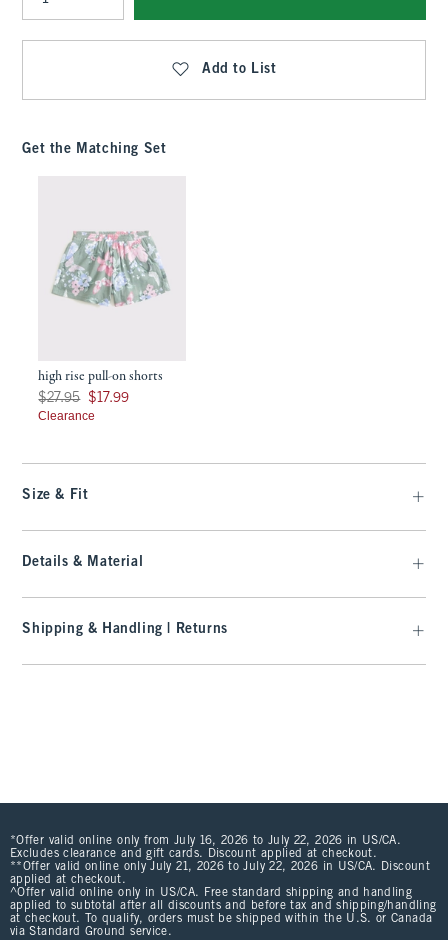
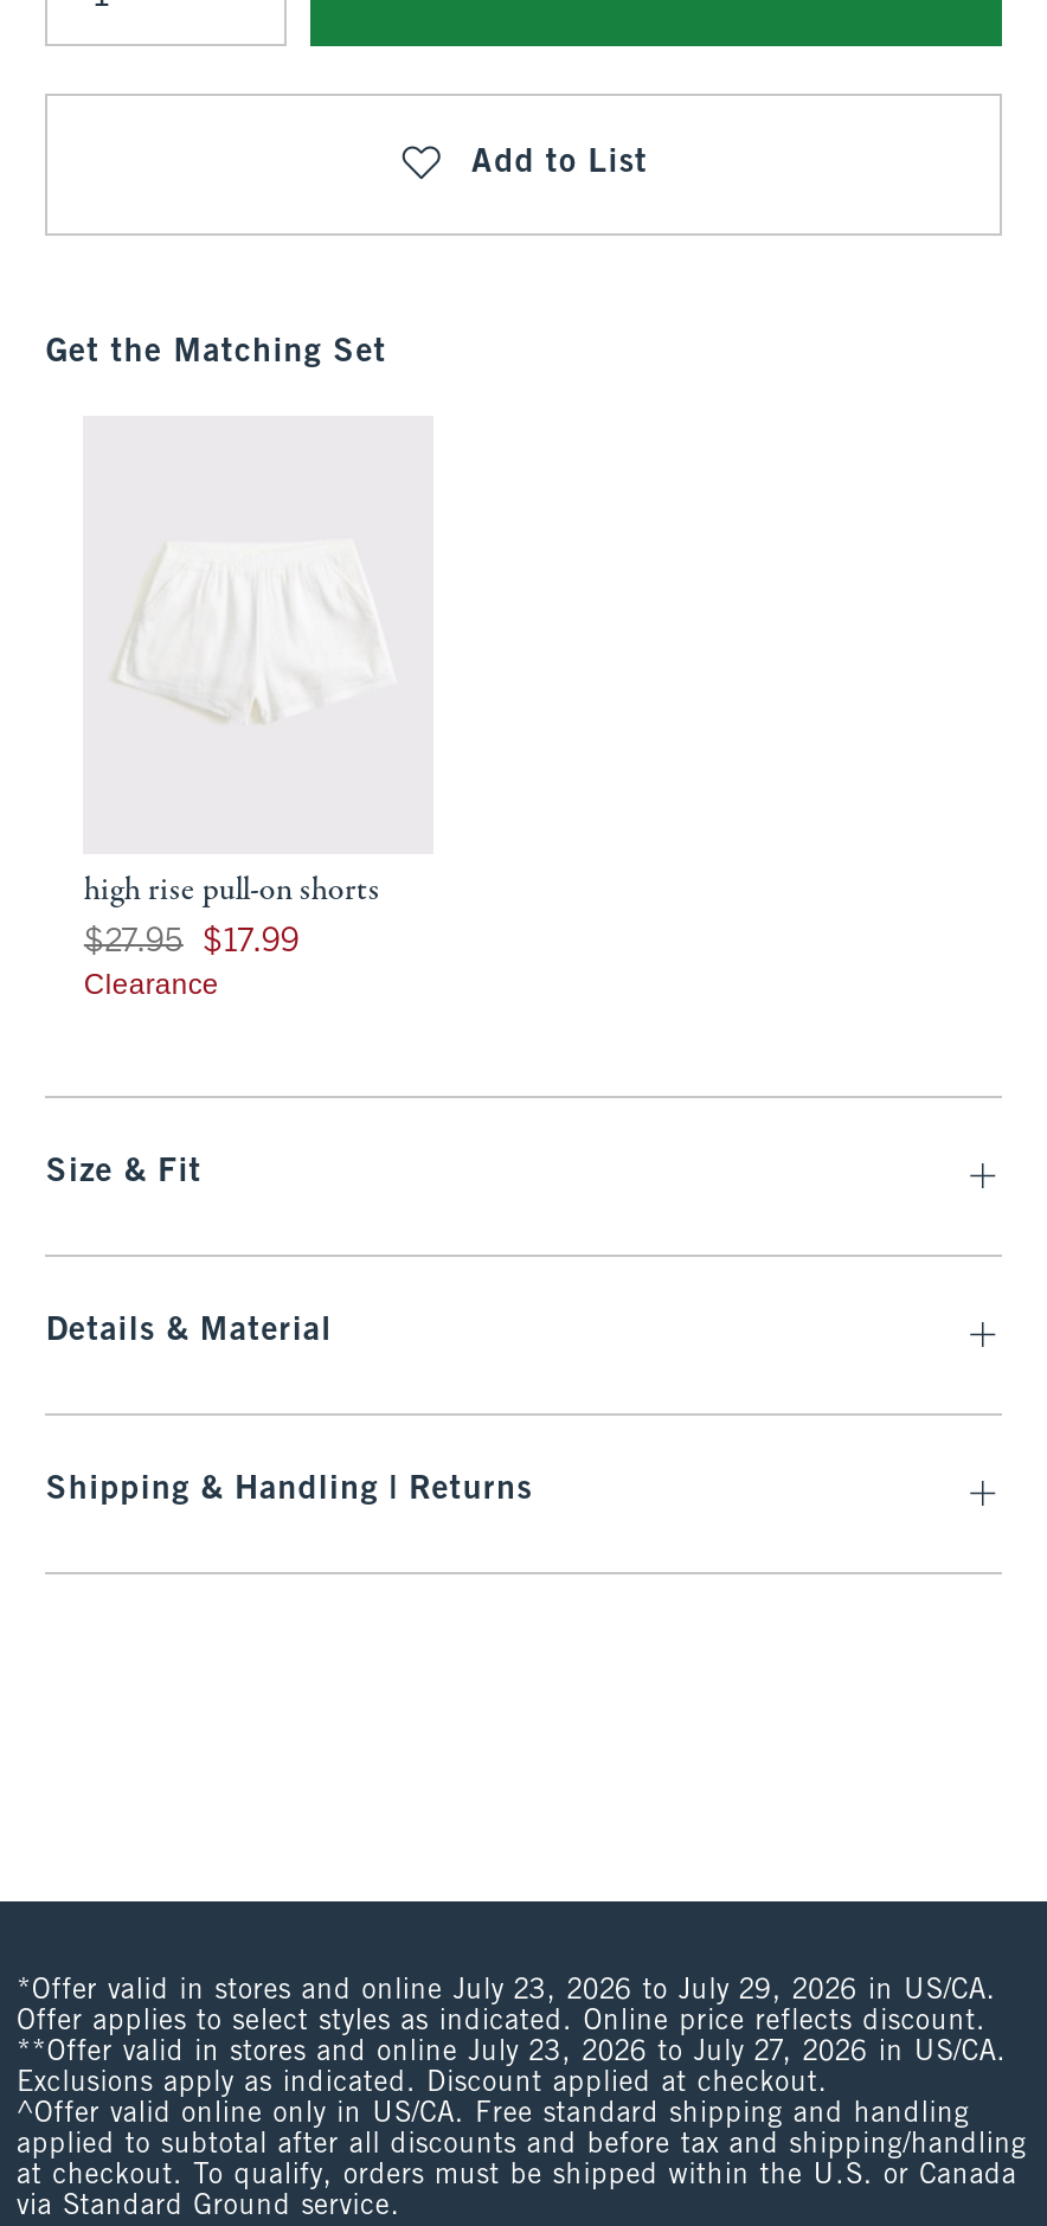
- [image]

- *Offer valid online only from July 16, 2026 to July 22, 2026 in US/CA.
- Excludes clearance and gift cards. Discount applied at checkout.
- **Offer valid online only July 21, 2026 to July 22, 2026 in US/CA. Discount
- applied at checkout.
+ *Offer valid in stores and online July 23, 2026 to July 29, 2026 in US/CA.
+ Offer applies to select styles as indicated. Online price reflects discount.
+ **Offer valid in stores and online July 23, 2026 to July 27, 2026 in US/CA.
+ Exclusions apply as indicated. Discount applied at checkout.
